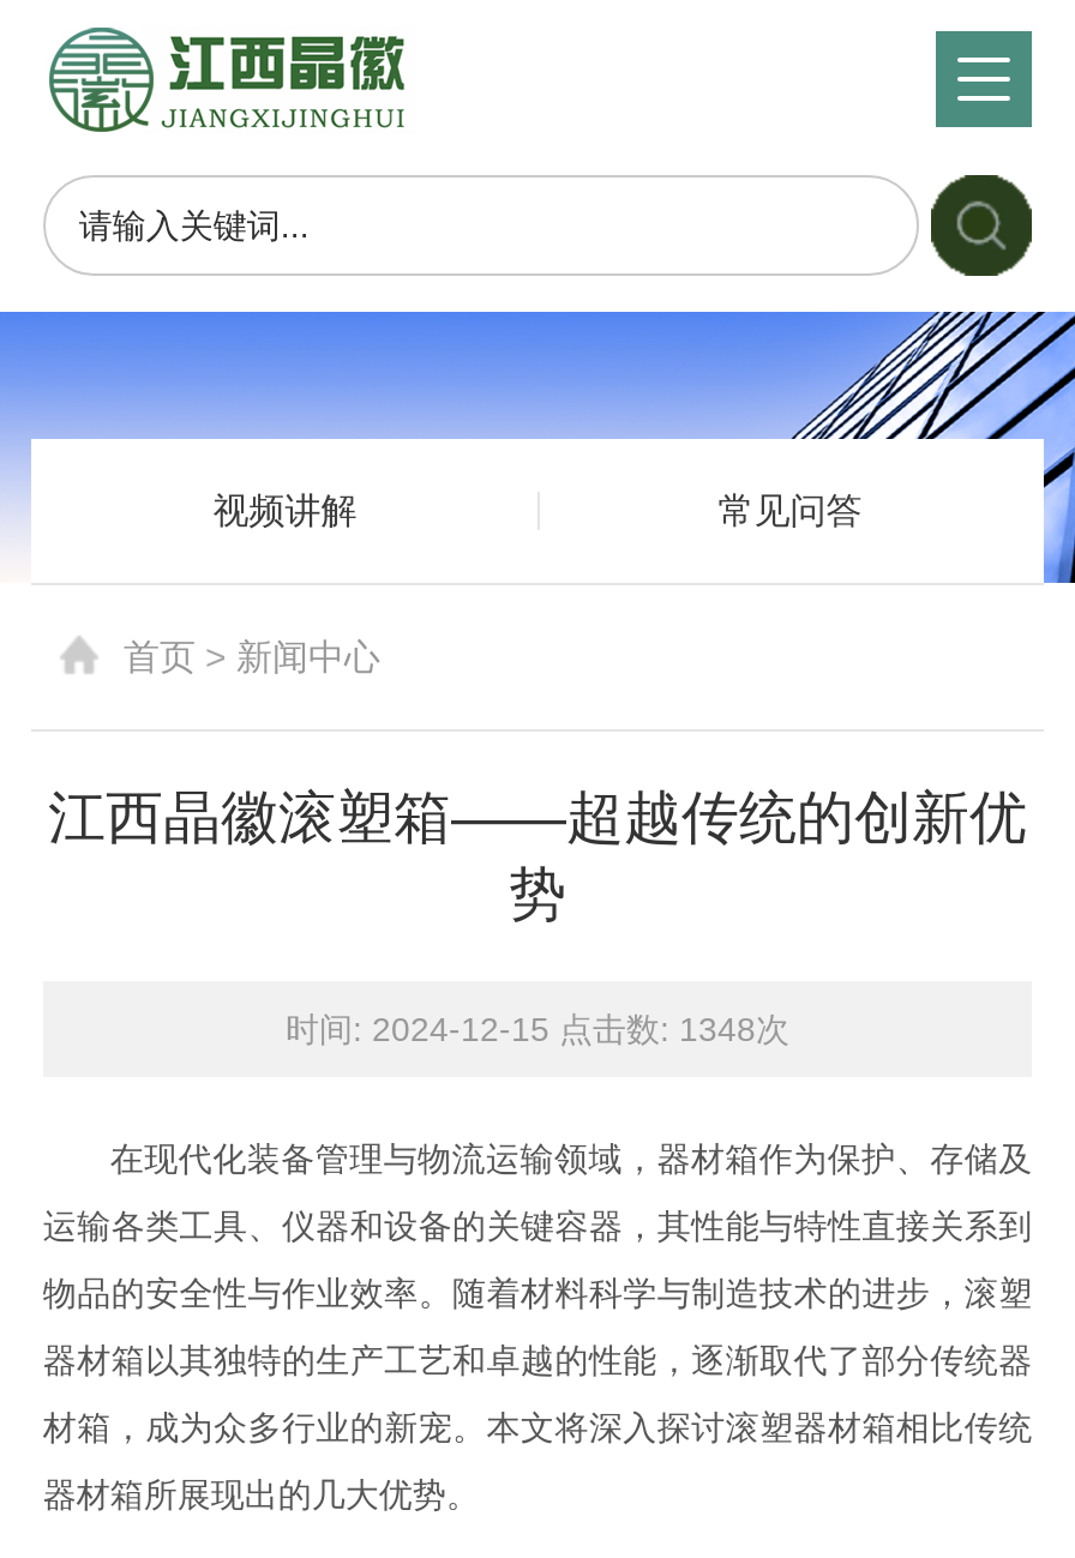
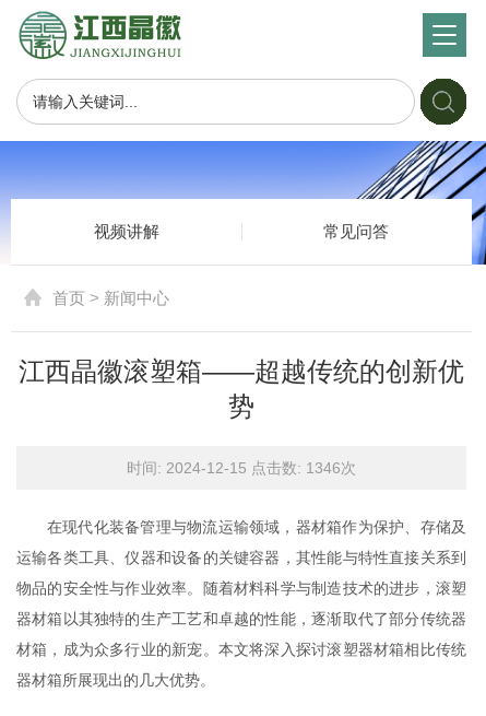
- 时间: 2024-12-15 点击数: 1348次
+ 时间: 2024-12-15 点击数: 1346次
